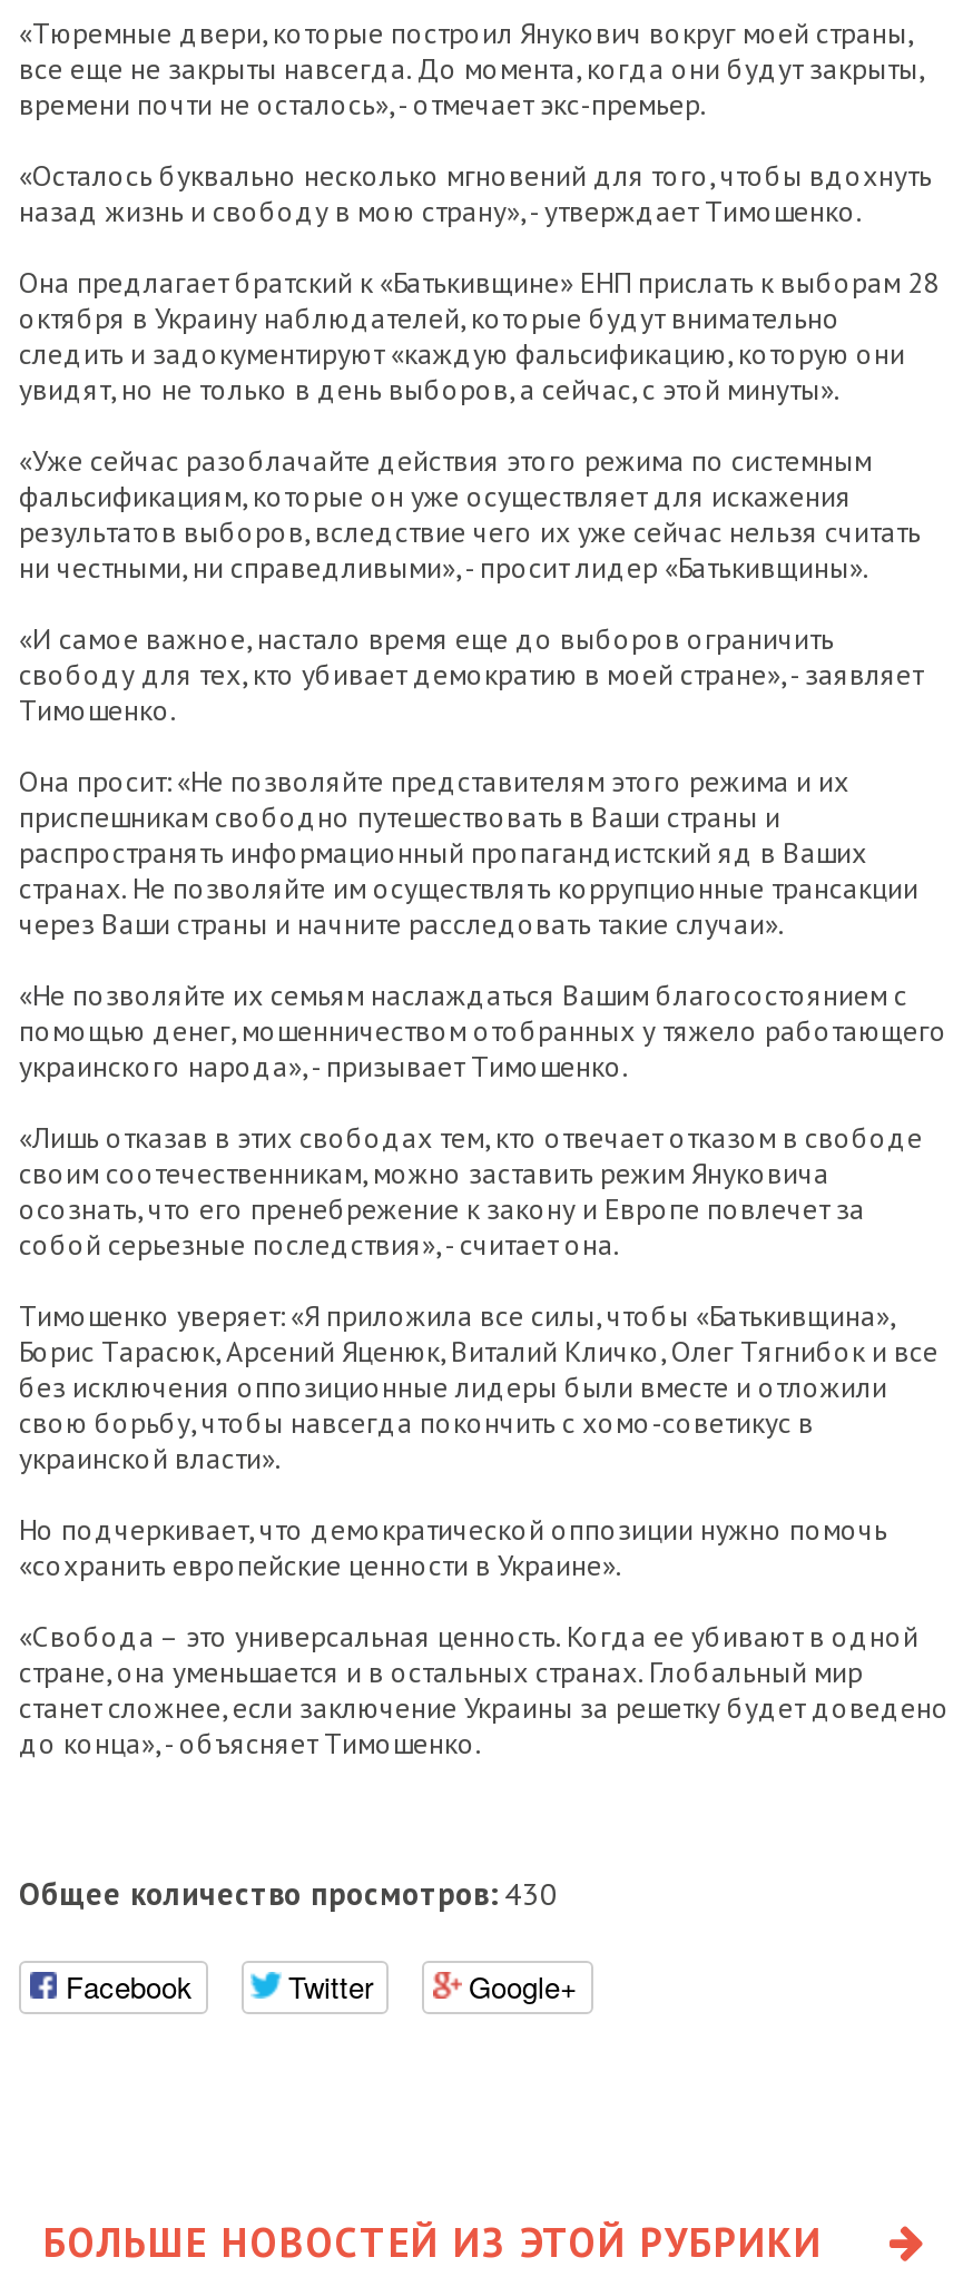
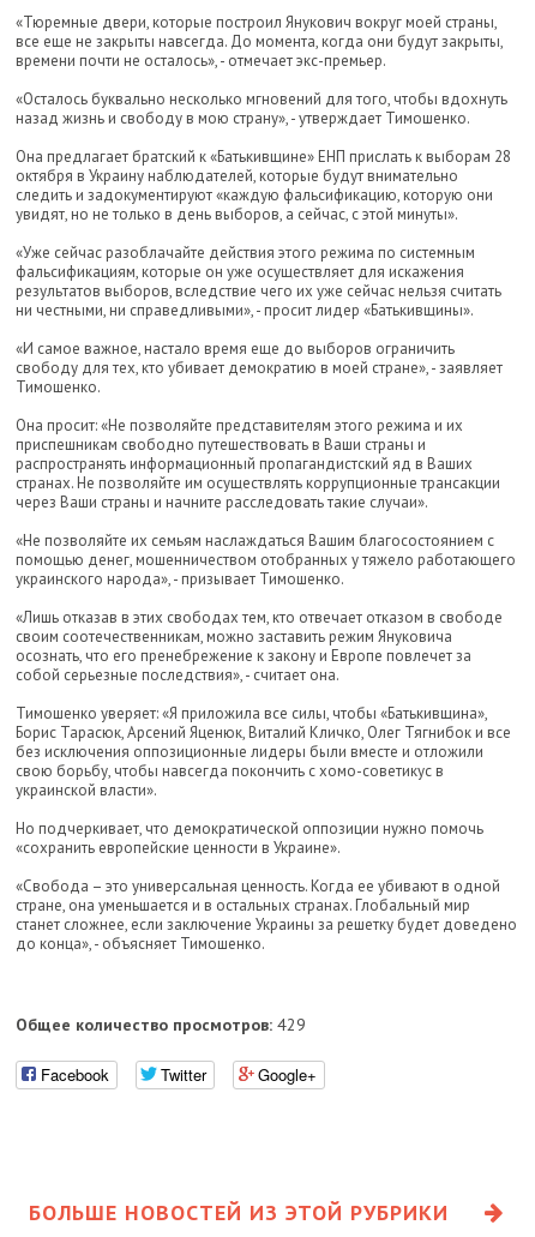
- Общее количество просмотров: 430
+ Общее количество просмотров: 429
